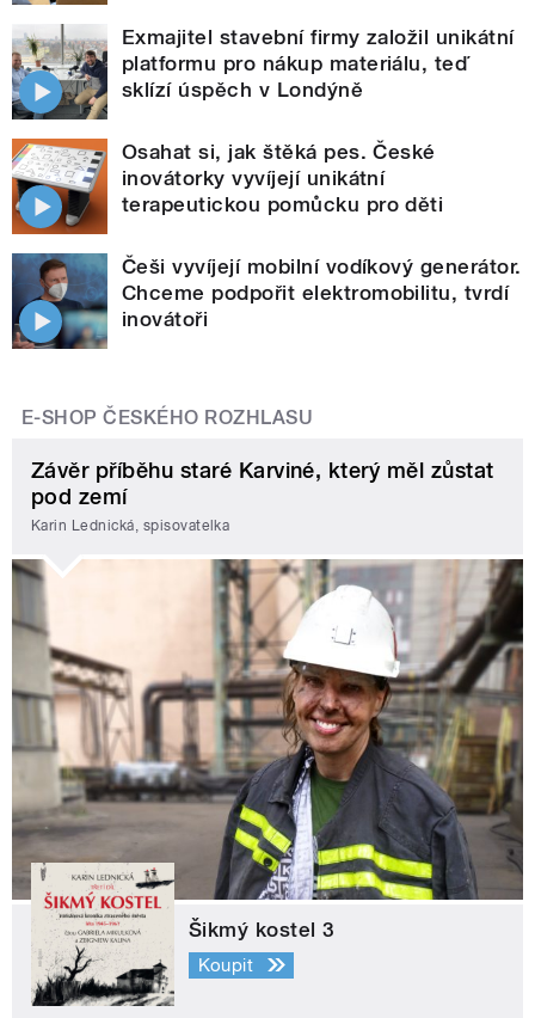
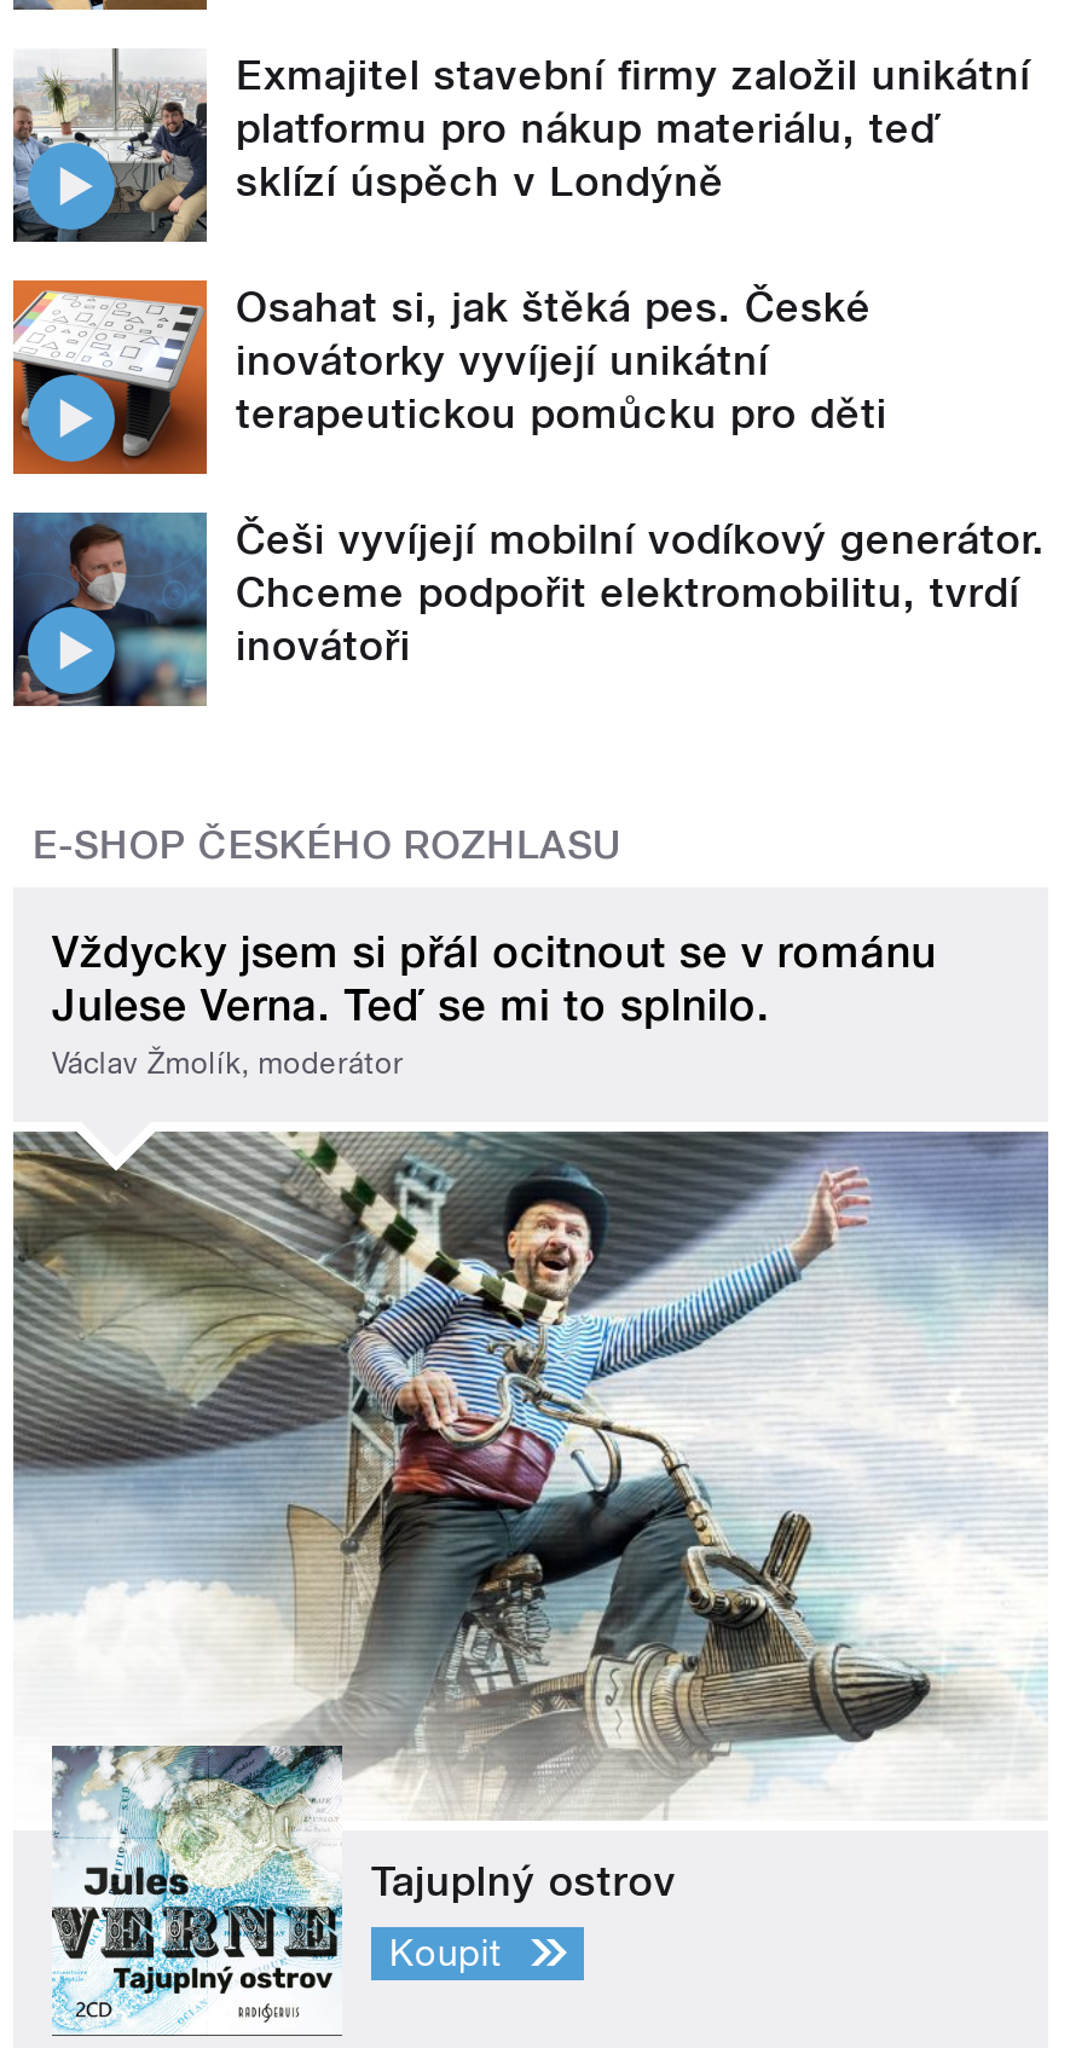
- Závěr příběhu staré Karviné, který měl zůstat
- pod zemí
- Karin Lednická, spisovatelka
+ Vždycky jsem si přál ocitnout se v románu
+ Julese Verna. Teď se mi to splnilo.
+ Václav Žmolík, moderátor

- [image]
- Šikmý kostel 3
+ [image]
+ Tajuplný ostrov
